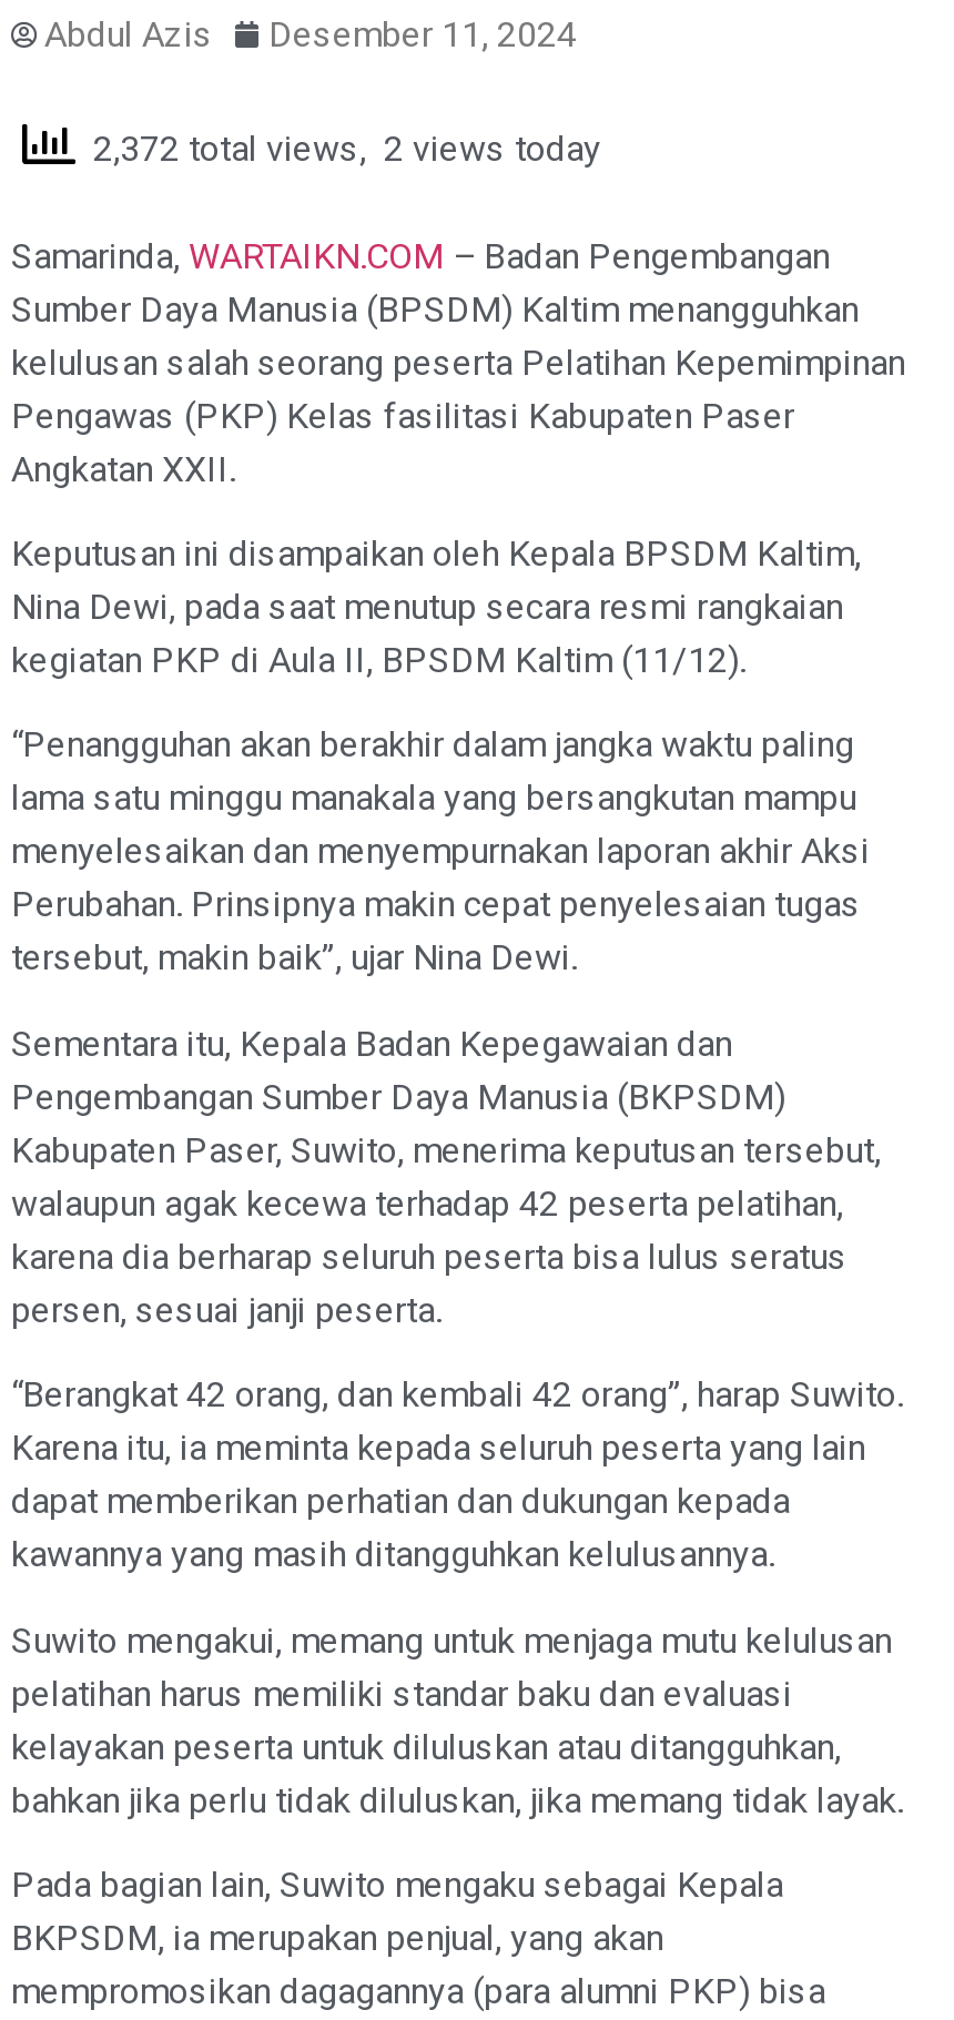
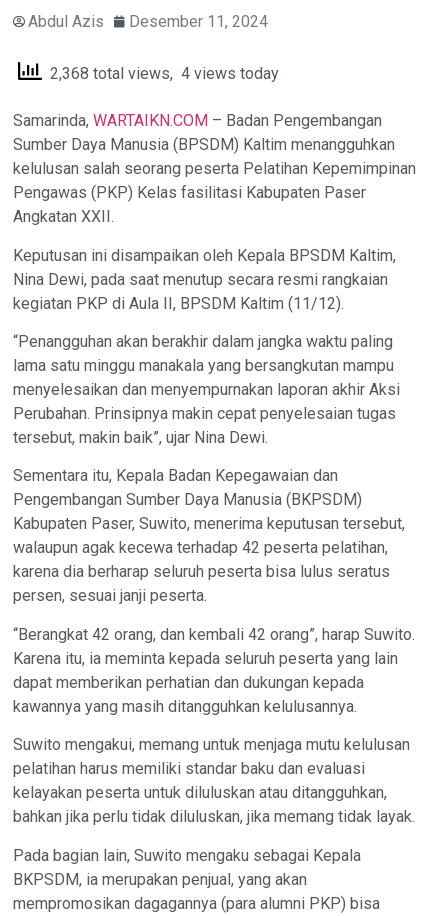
- 2,372 total views, 2 views today
+ 2,368 total views, 4 views today
